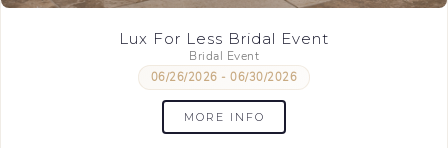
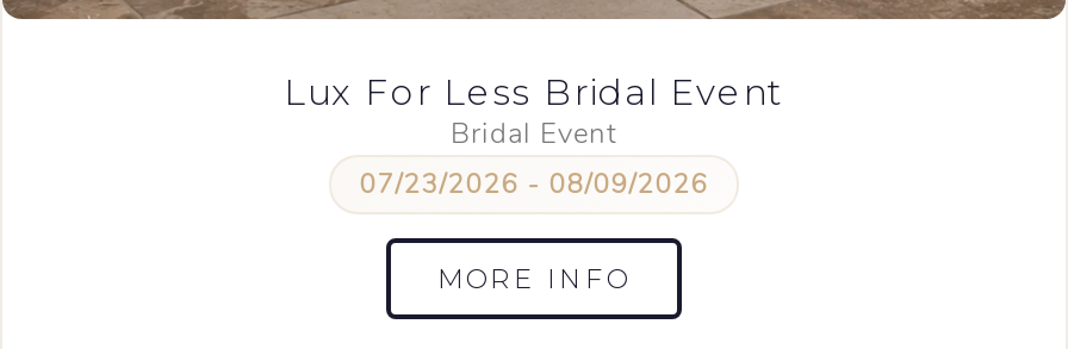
- 06/26/2026 - 06/30/2026
+ 07/23/2026 - 08/09/2026
